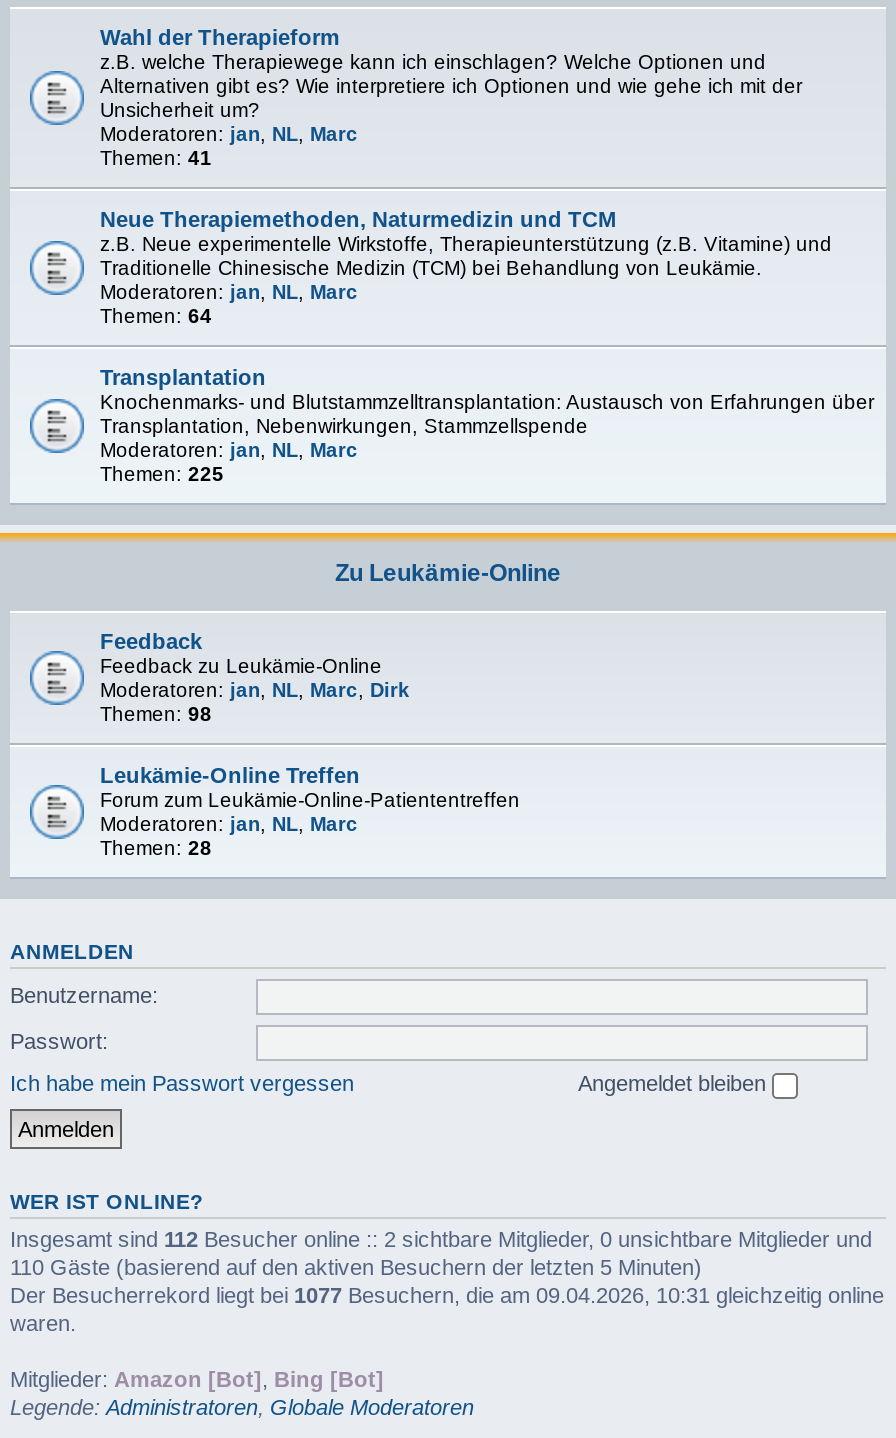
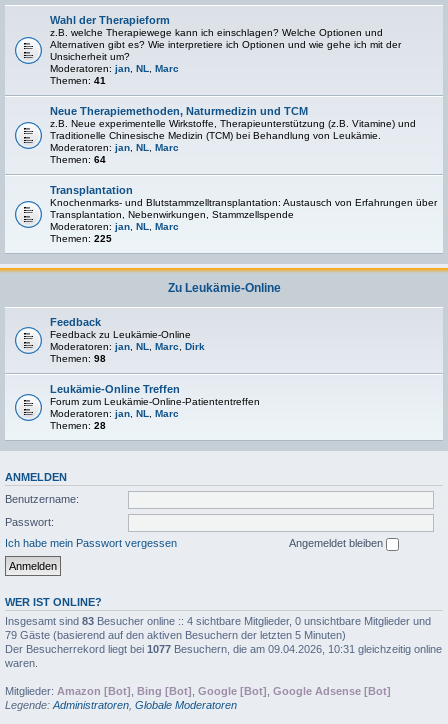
- Insgesamt sind 112 Besucher online :: 2 sichtbare Mitglieder, 0 unsichtbare Mitglieder und
+ Insgesamt sind 83 Besucher online :: 4 sichtbare Mitglieder, 0 unsichtbare Mitglieder und

- 110 Gäste (basierend auf den aktiven Besuchern der letzten 5 Minuten)
+ 79 Gäste (basierend auf den aktiven Besuchern der letzten 5 Minuten)

- Mitglieder: Amazon [Bot], Bing [Bot]
+ Mitglieder: Amazon [Bot], Bing [Bot], Google [Bot], Google Adsense [Bot]
